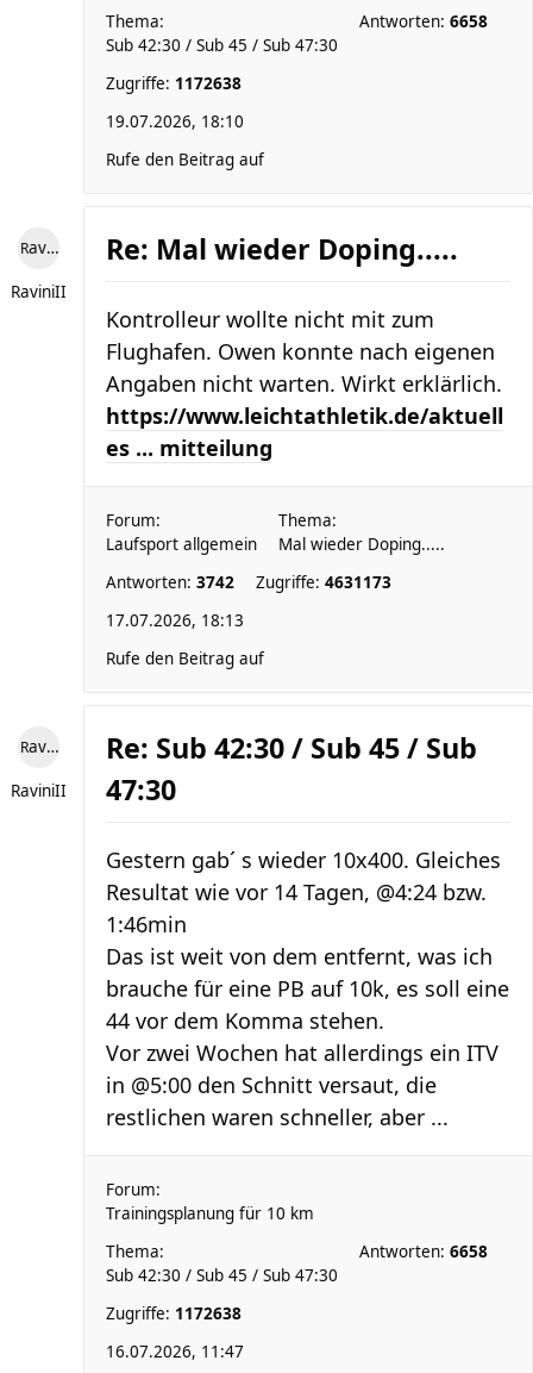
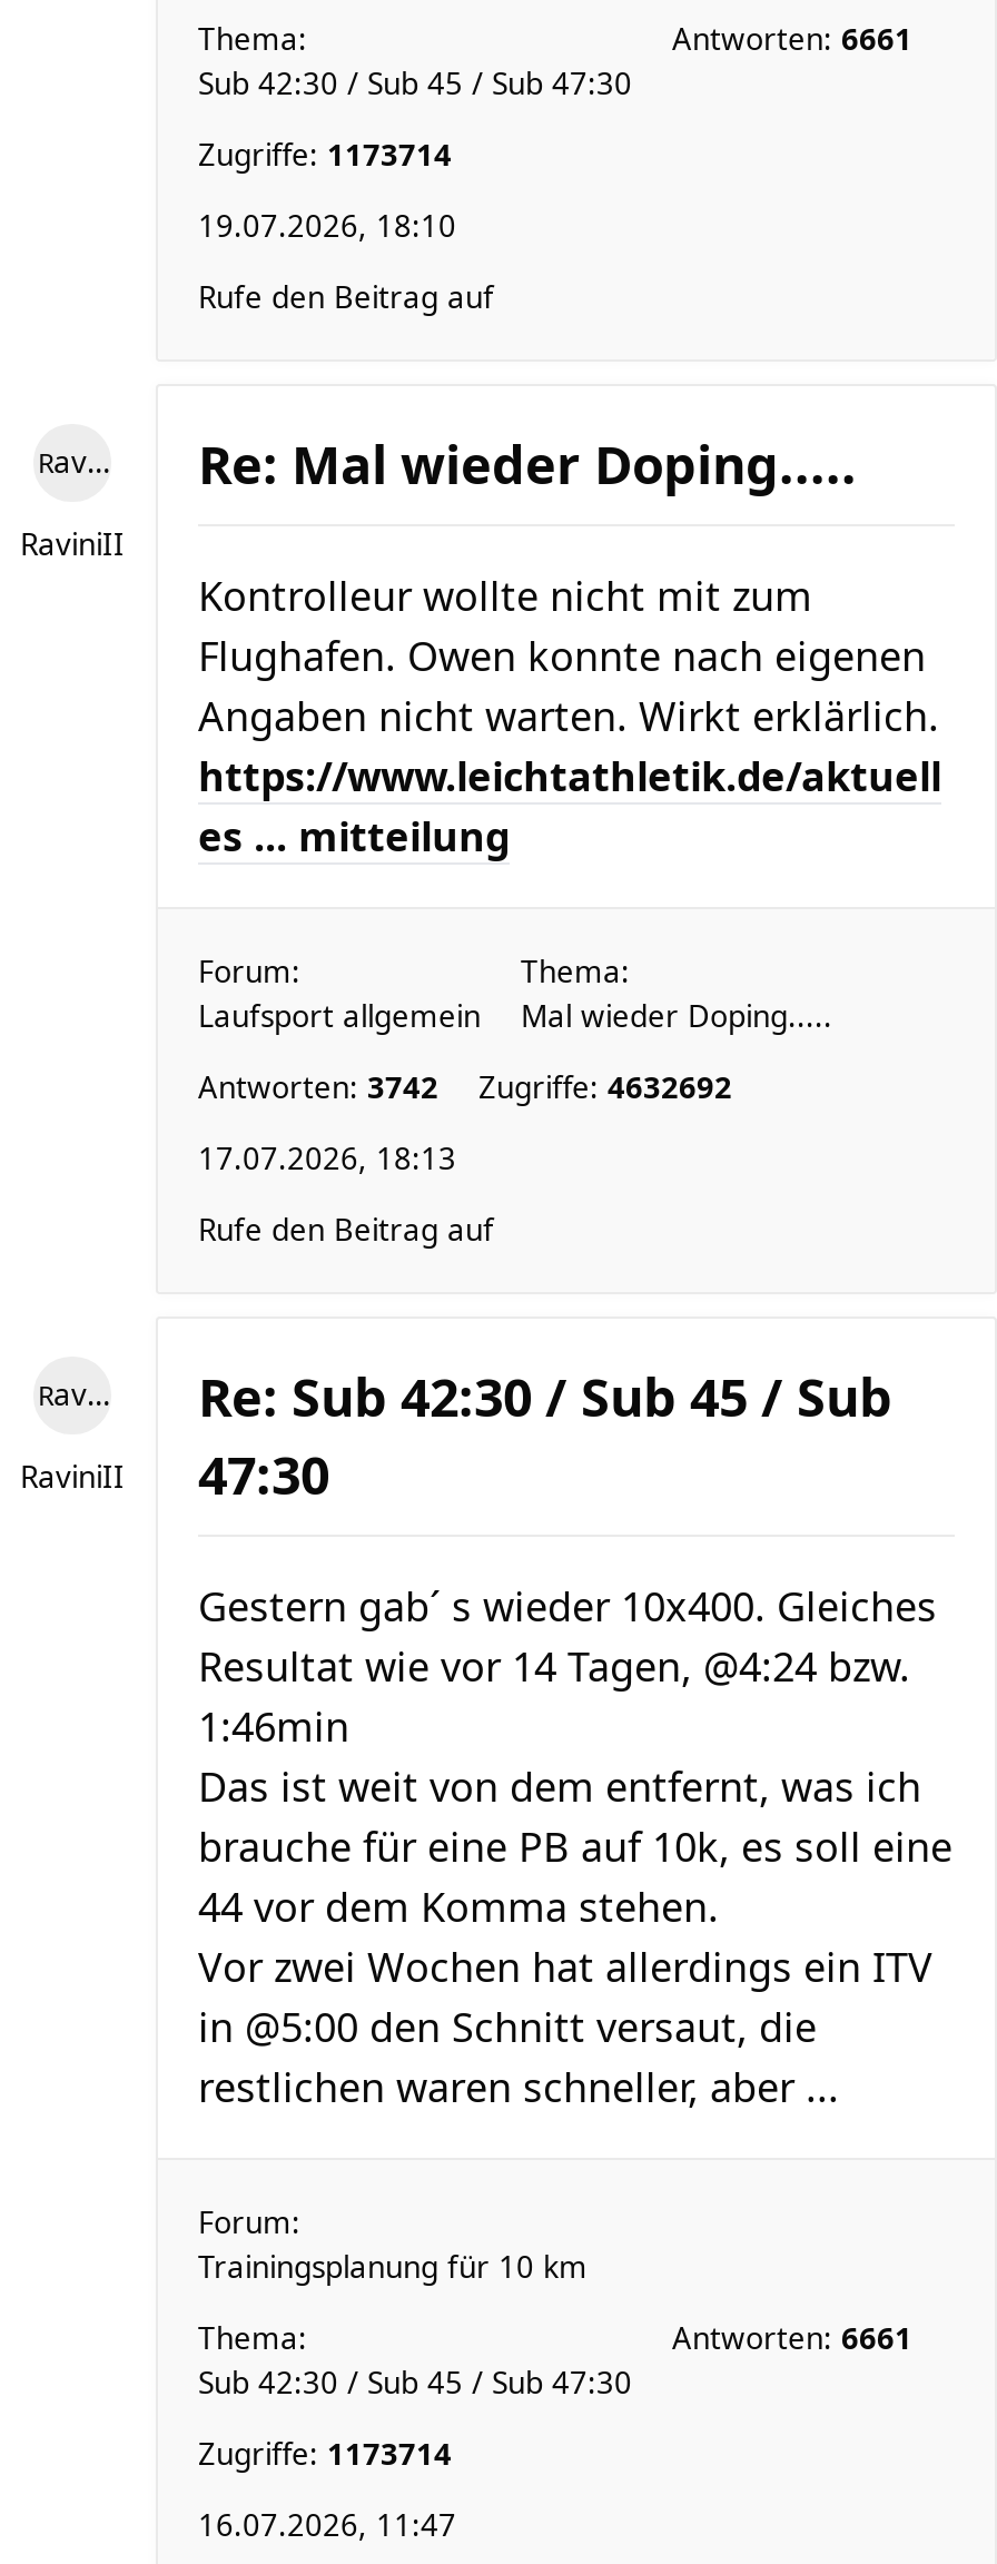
- Antworten: 6658
+ Antworten: 6661

- Zugriffe: 1172638
+ Zugriffe: 1173714

- Antworten: 3742 Zugriffe: 4631173
+ Antworten: 3742 Zugriffe: 4632692

- Antworten: 6658
+ Antworten: 6661

- Zugriffe: 1172638
+ Zugriffe: 1173714
